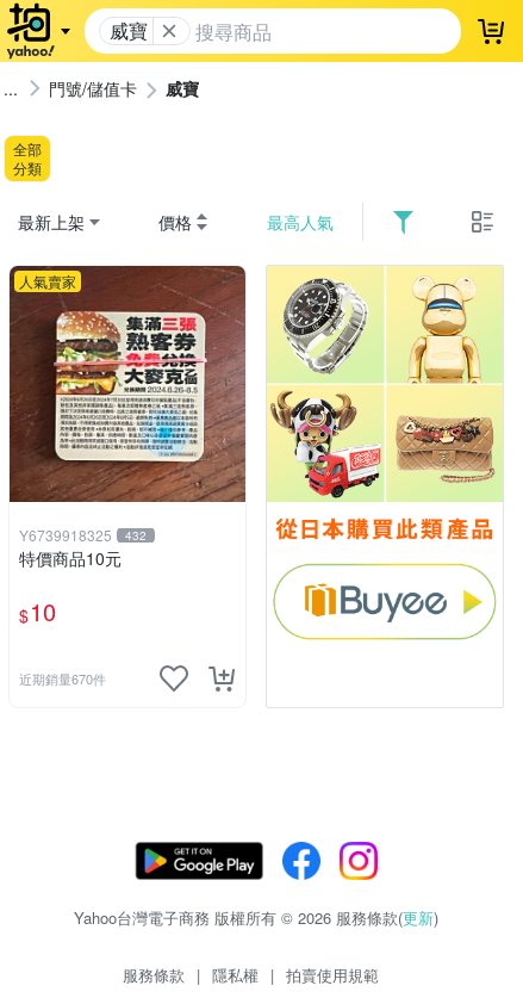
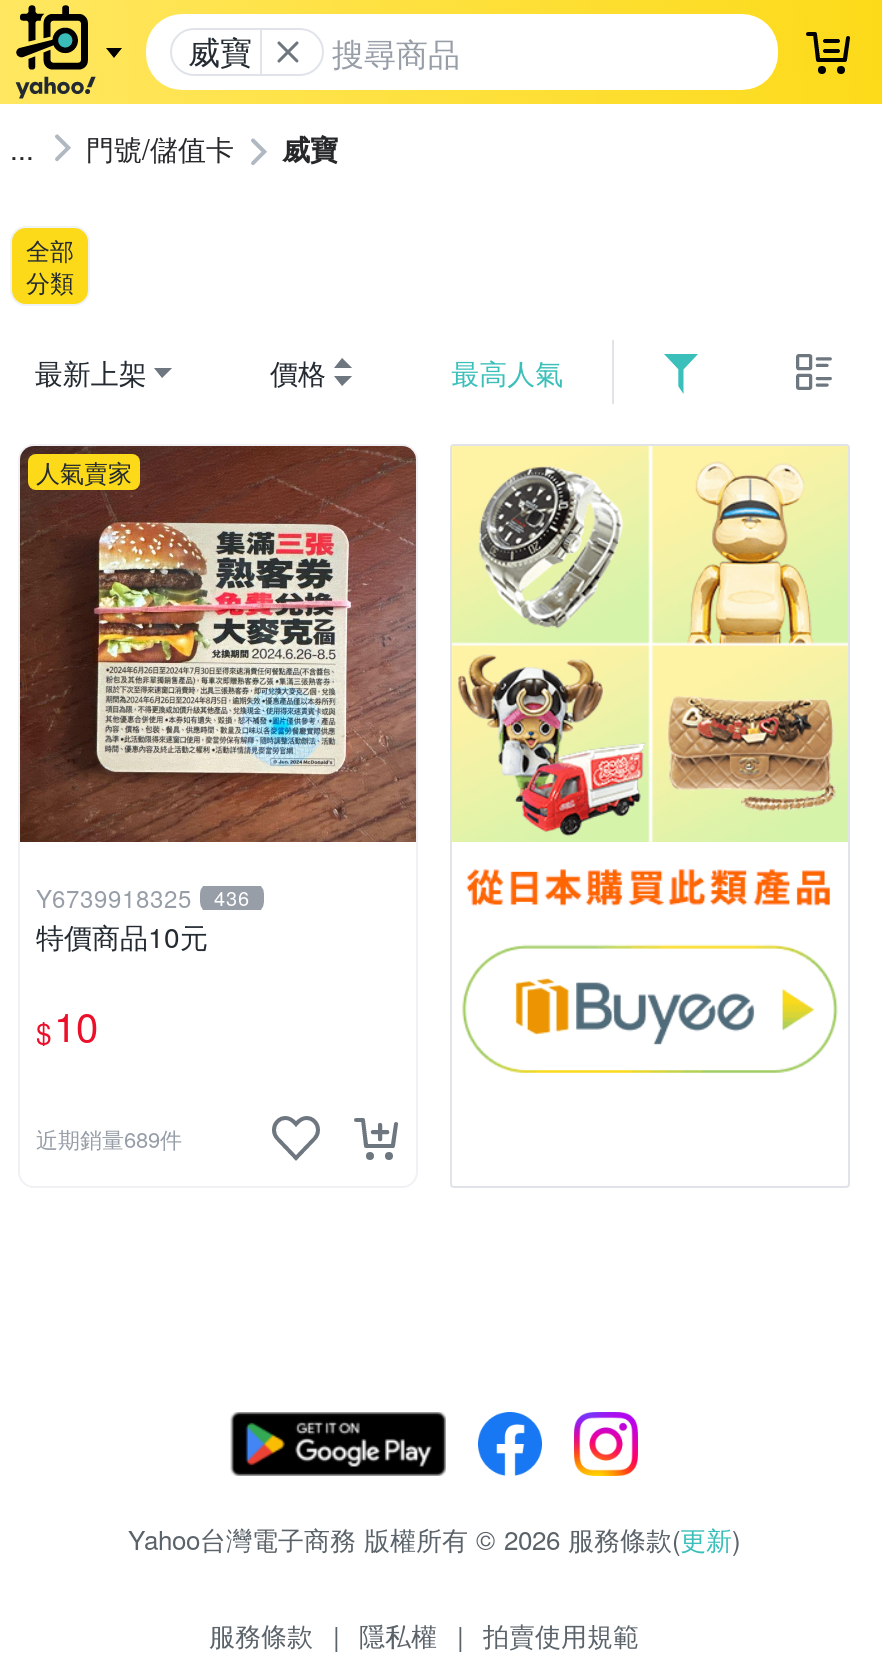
- Y6739918325 432
+ Y6739918325 436

- 近期銷量670件
+ 近期銷量689件
